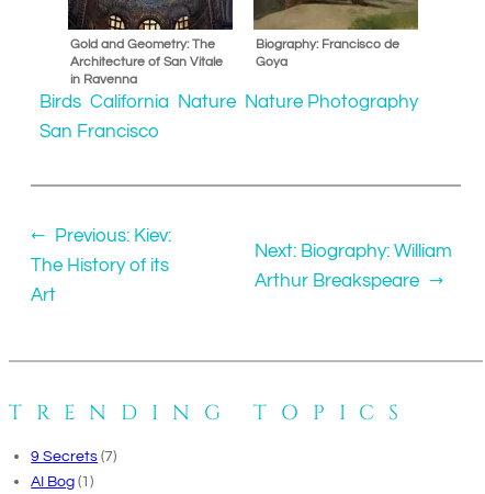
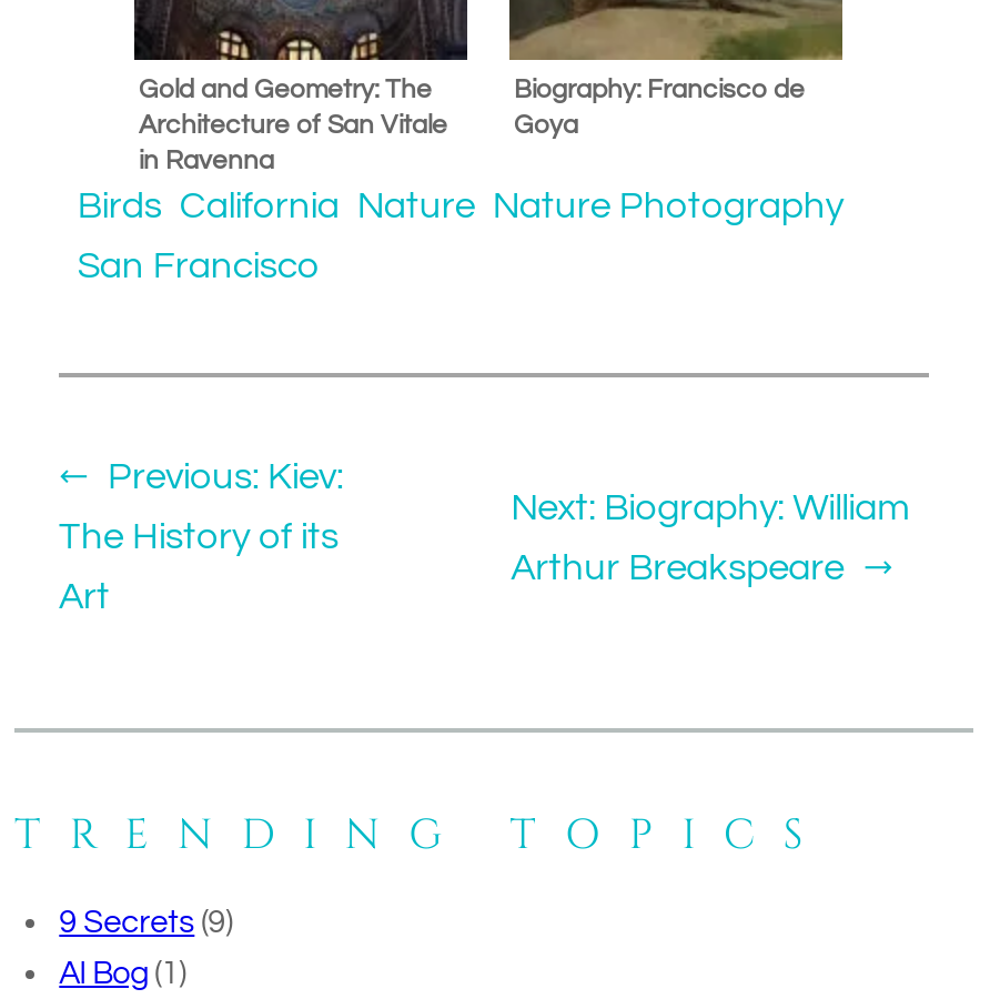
- 9 Secrets (7)
+ 9 Secrets (9)
